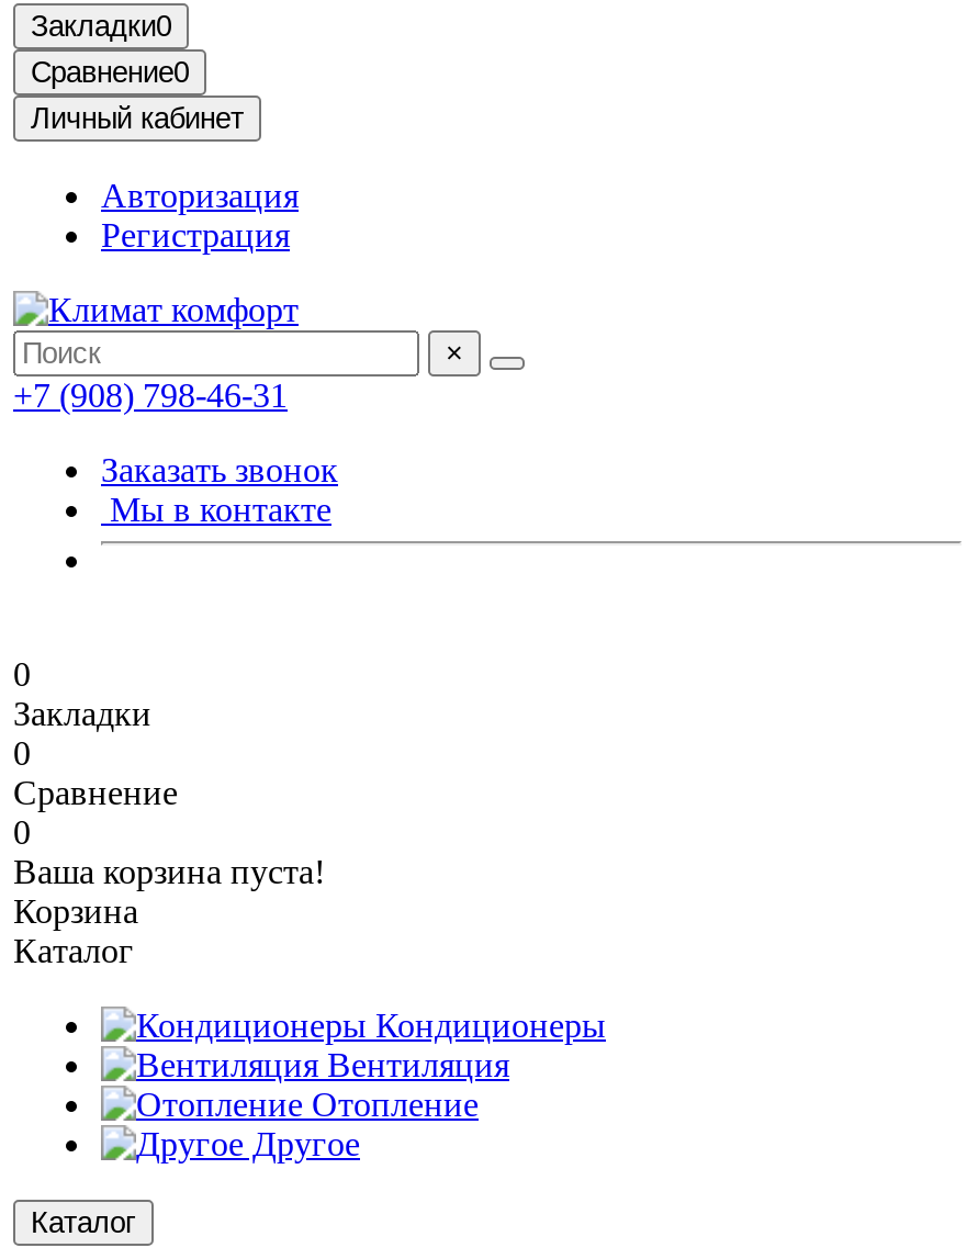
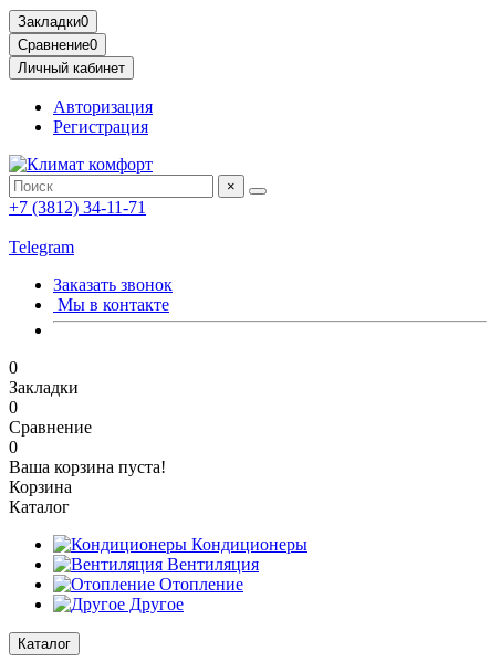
- +7 (908) 798-46-31
+ +7 (3812) 34-11-71
+ Telegram

moved down: Заказать звонок | Мы в контакте
